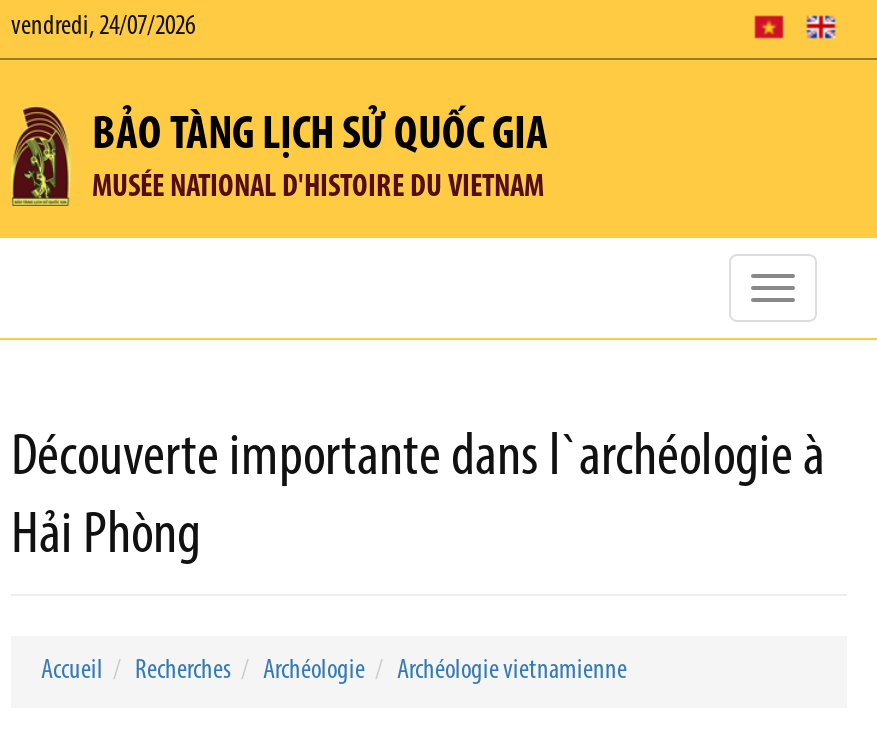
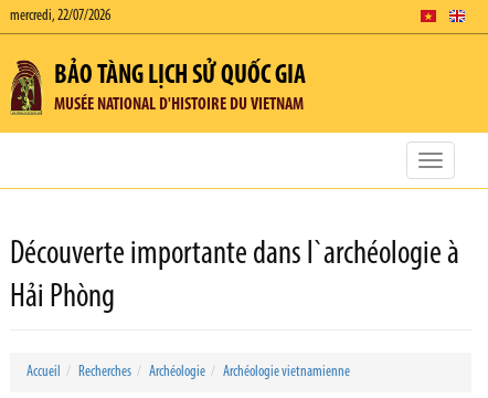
- vendredi, 24/07/2026
+ mercredi, 22/07/2026
